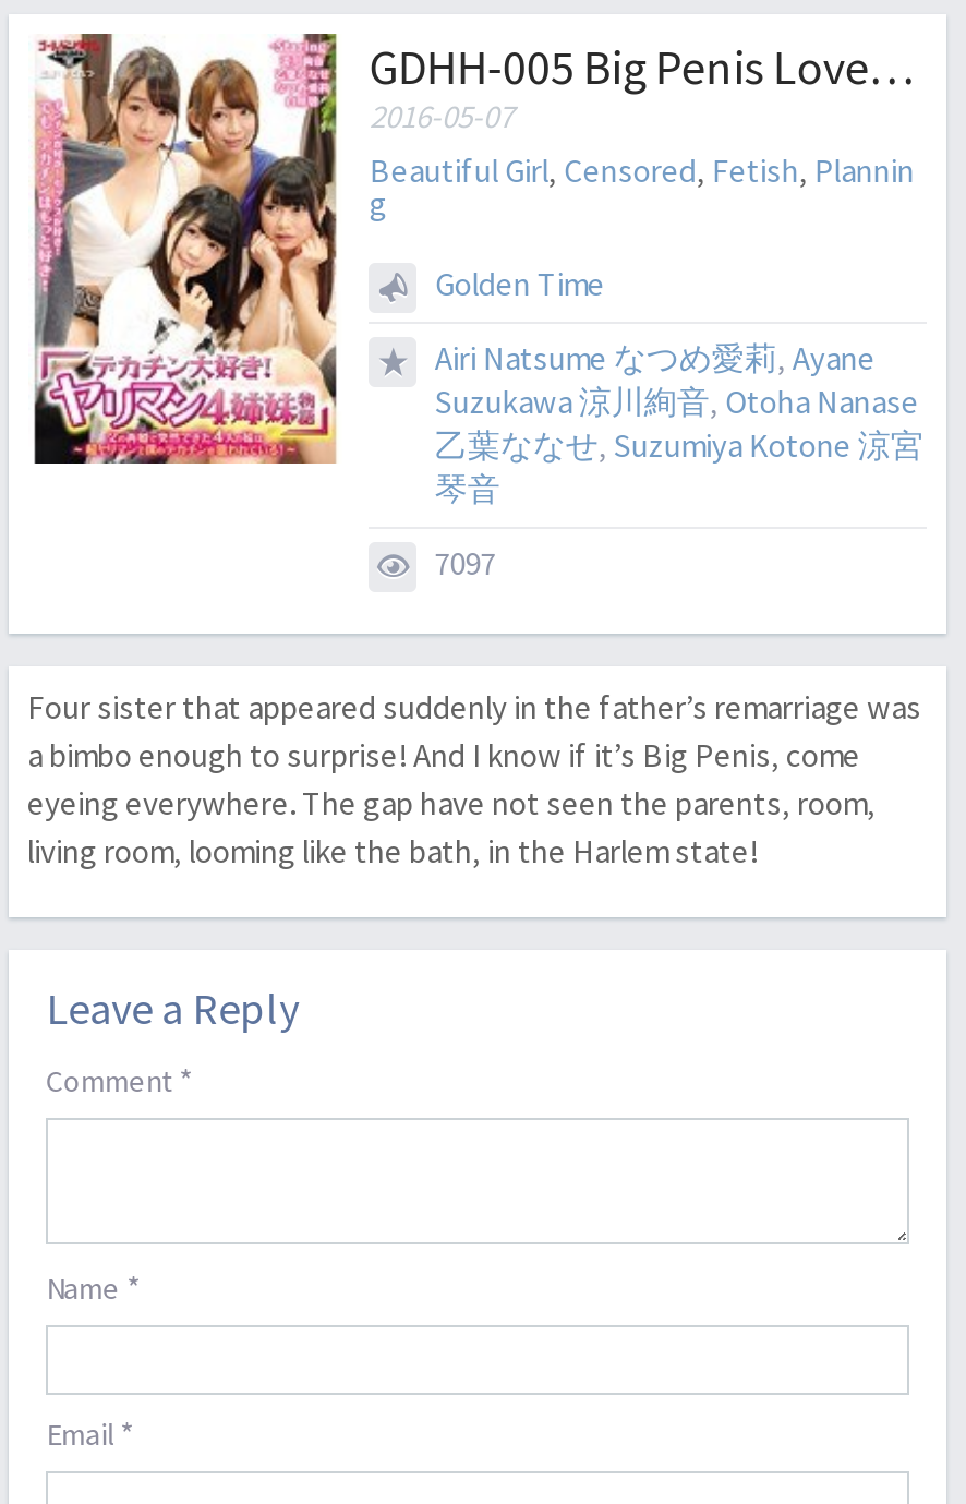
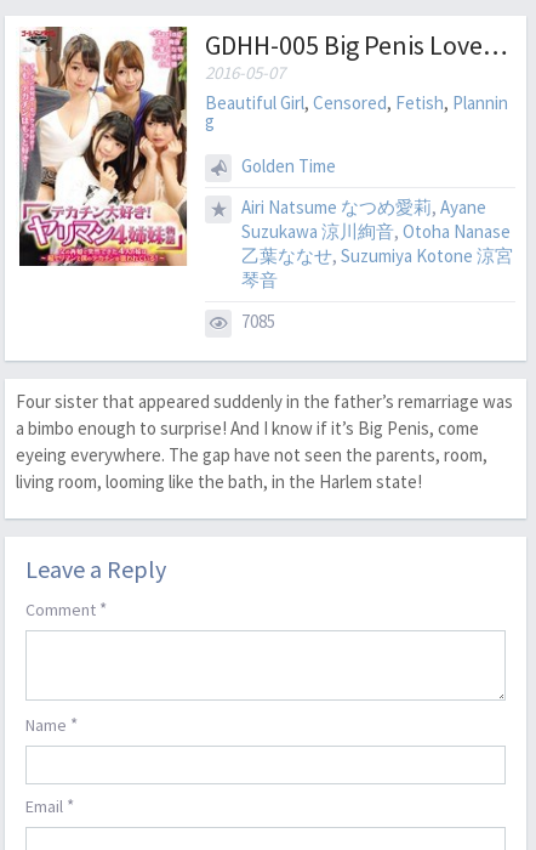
- 7097
+ 7085
